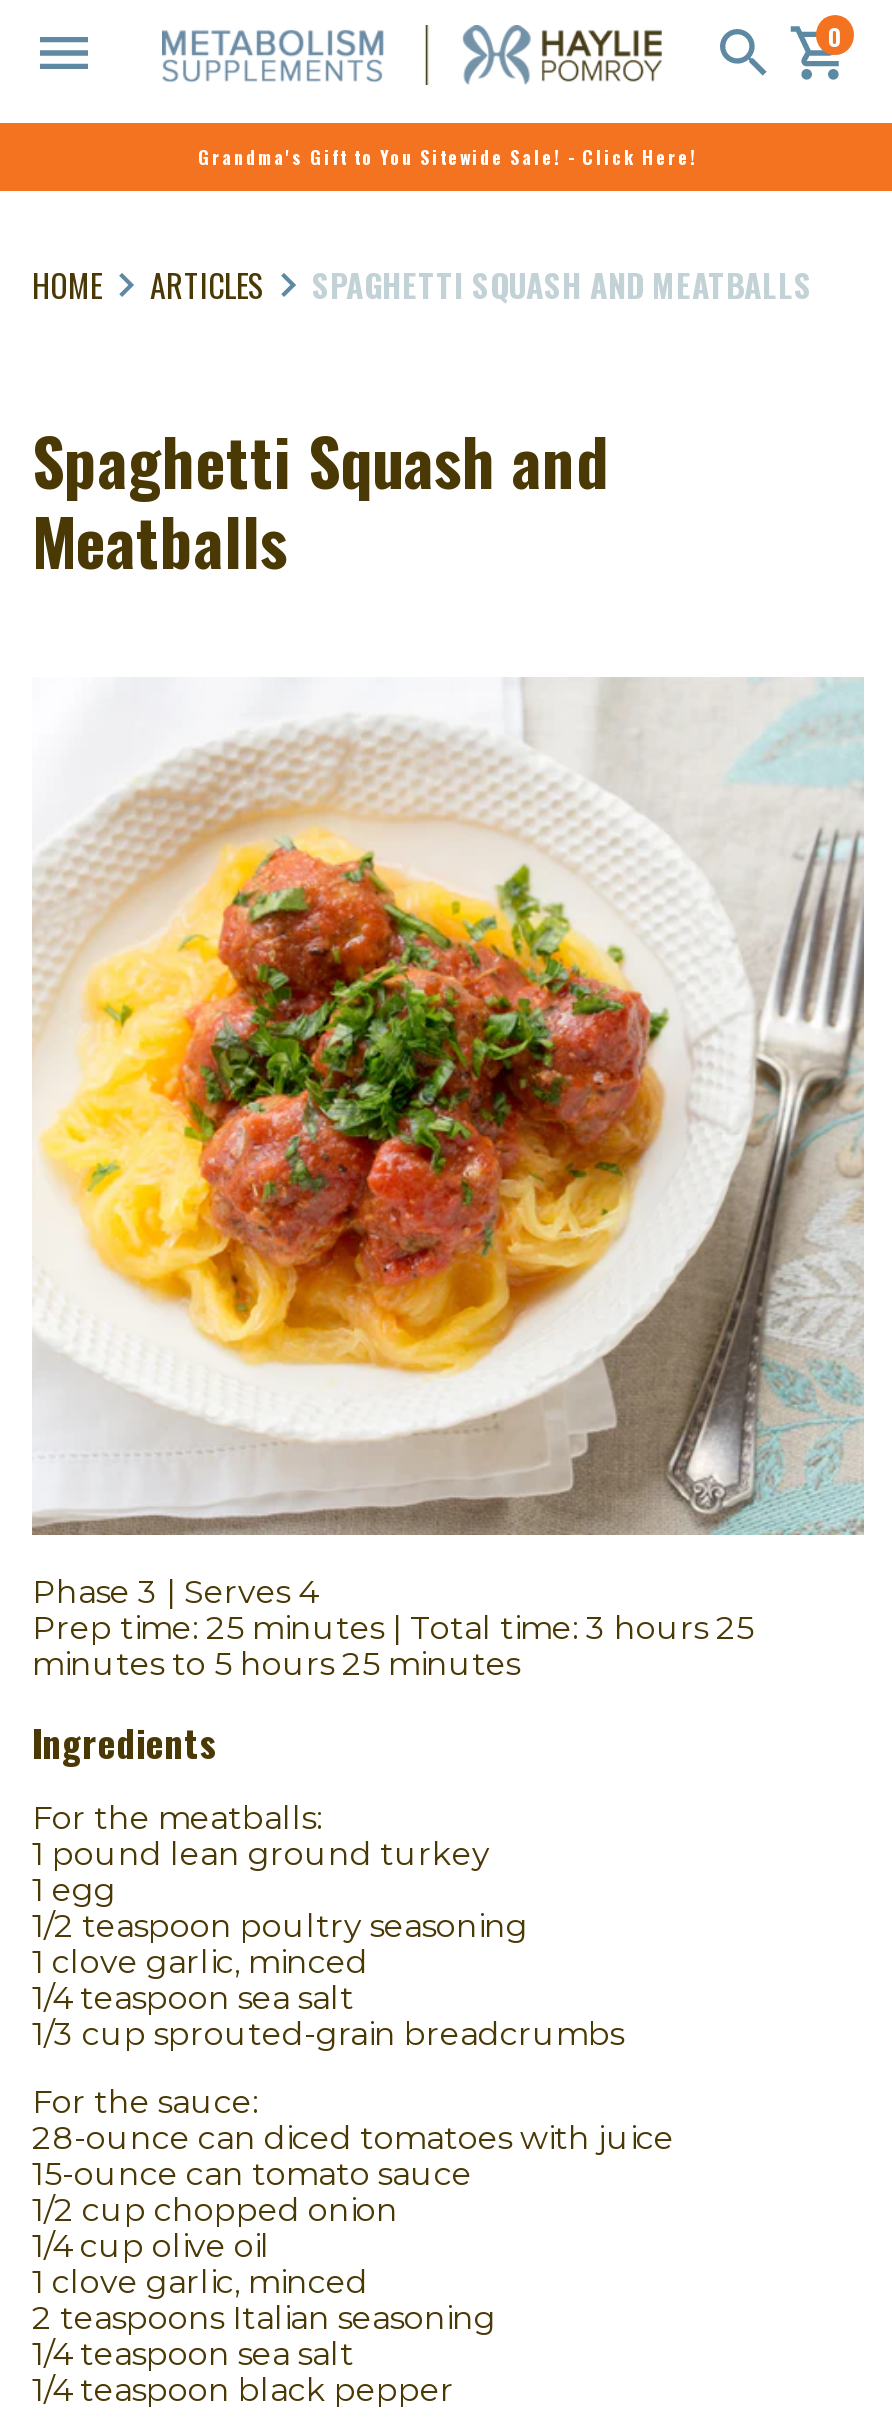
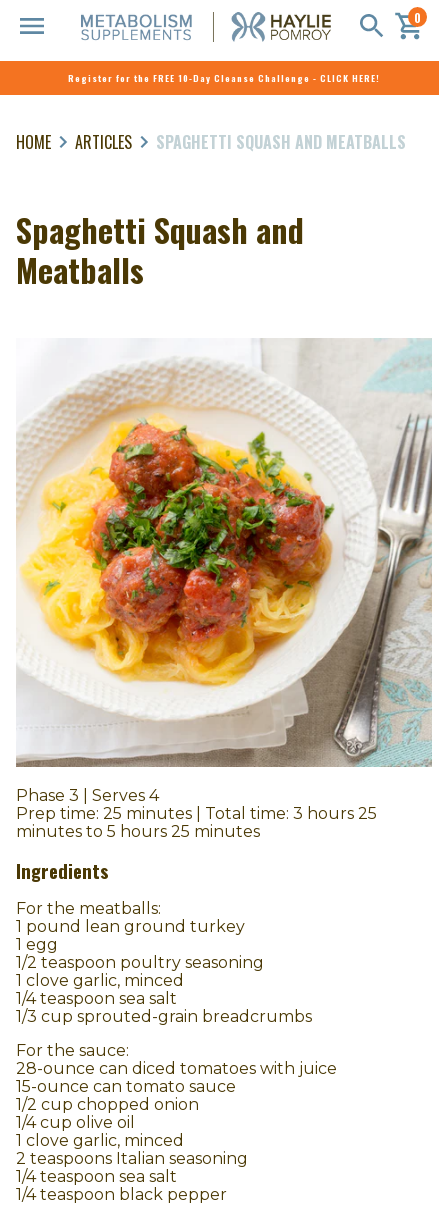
- Grandma's Gift to You Sitewide Sale! - Click Here!
+ Register for the FREE 10-Day Cleanse Challenge - CLICK HERE!
